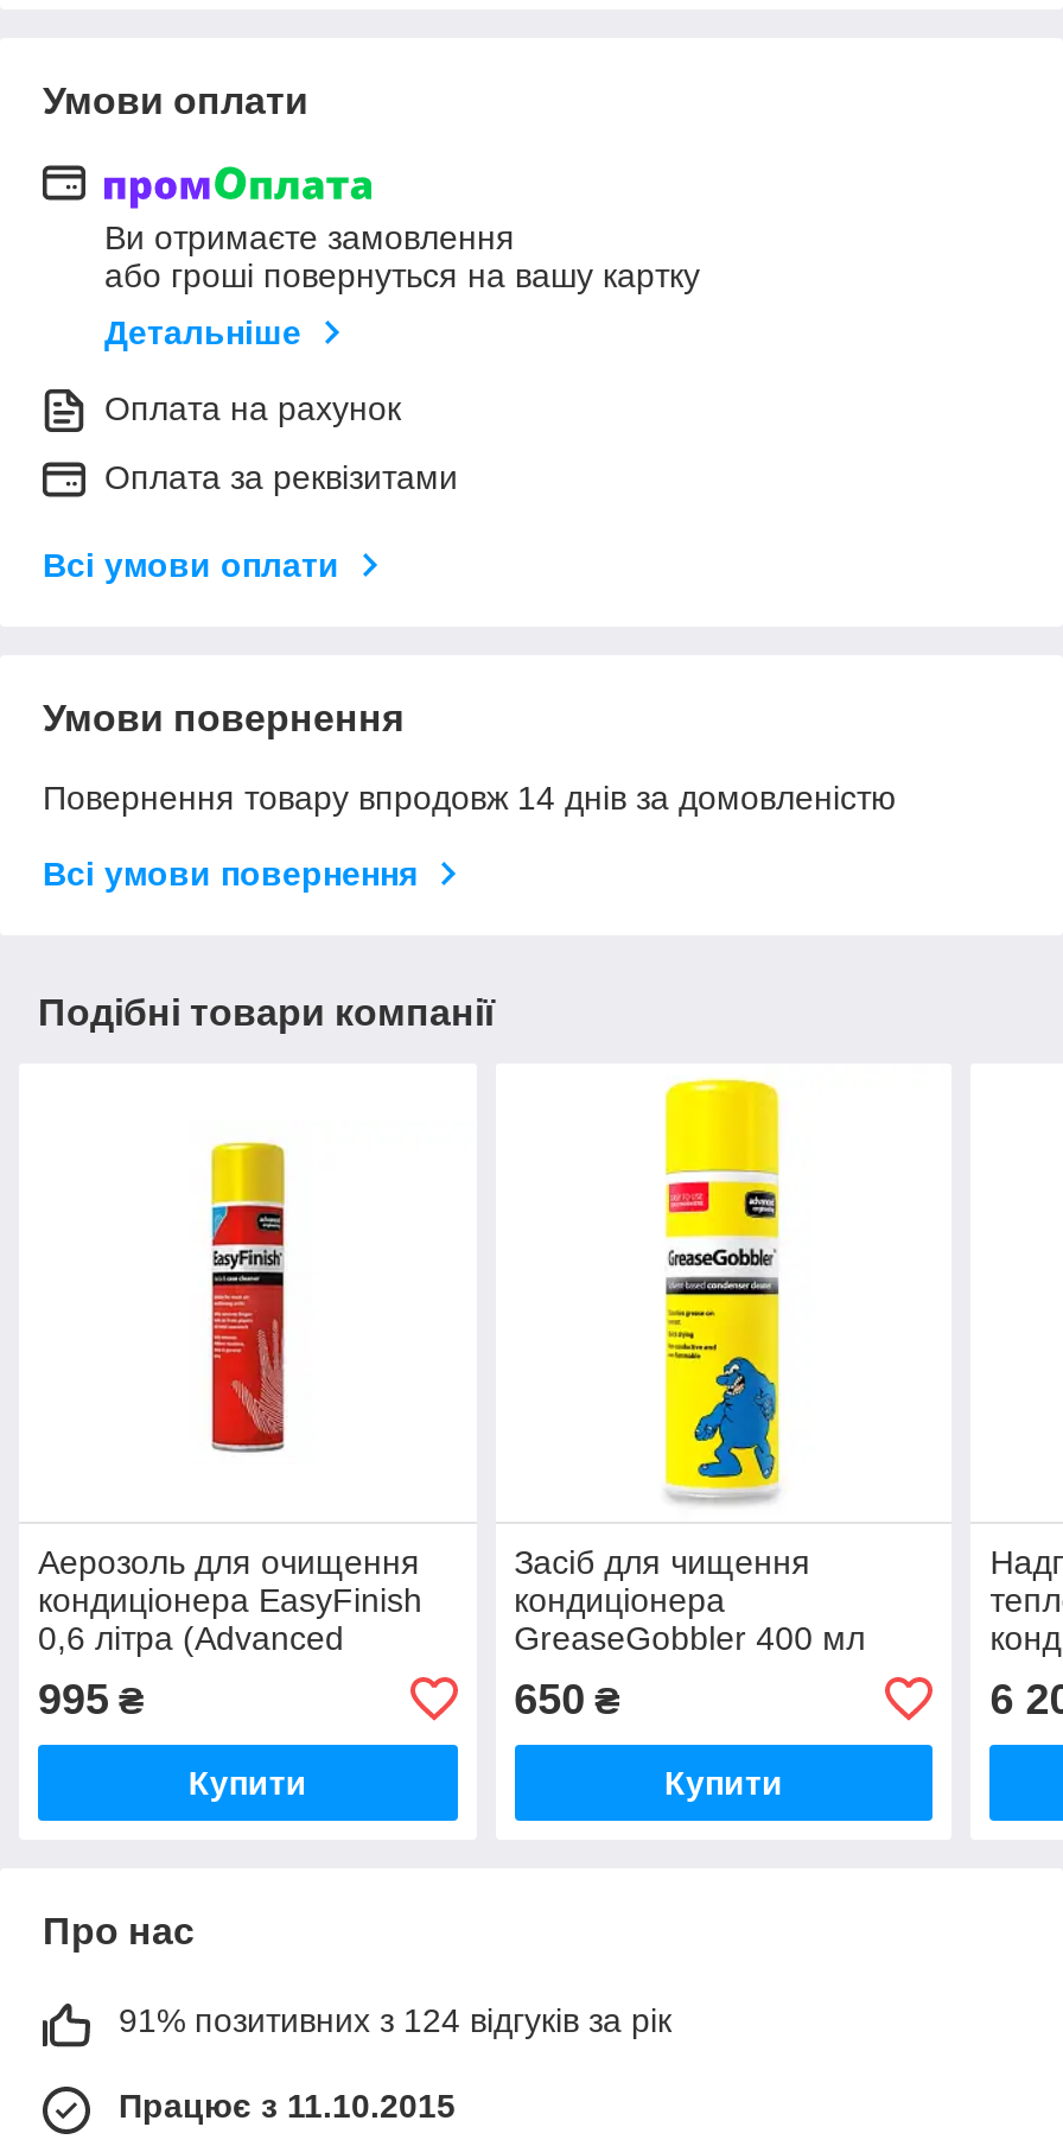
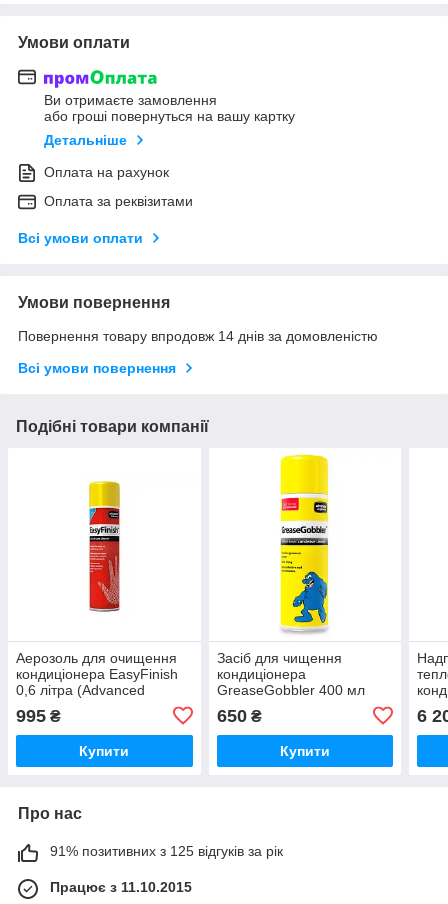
- 91% позитивних з 124 відгуків за рік
+ 91% позитивних з 125 відгуків за рік
